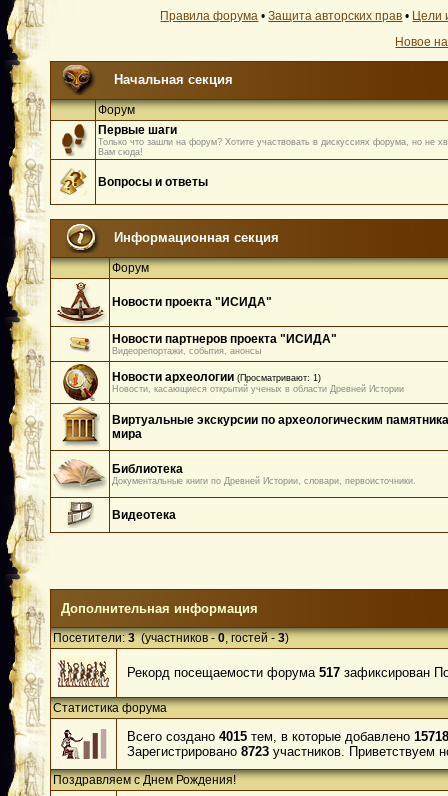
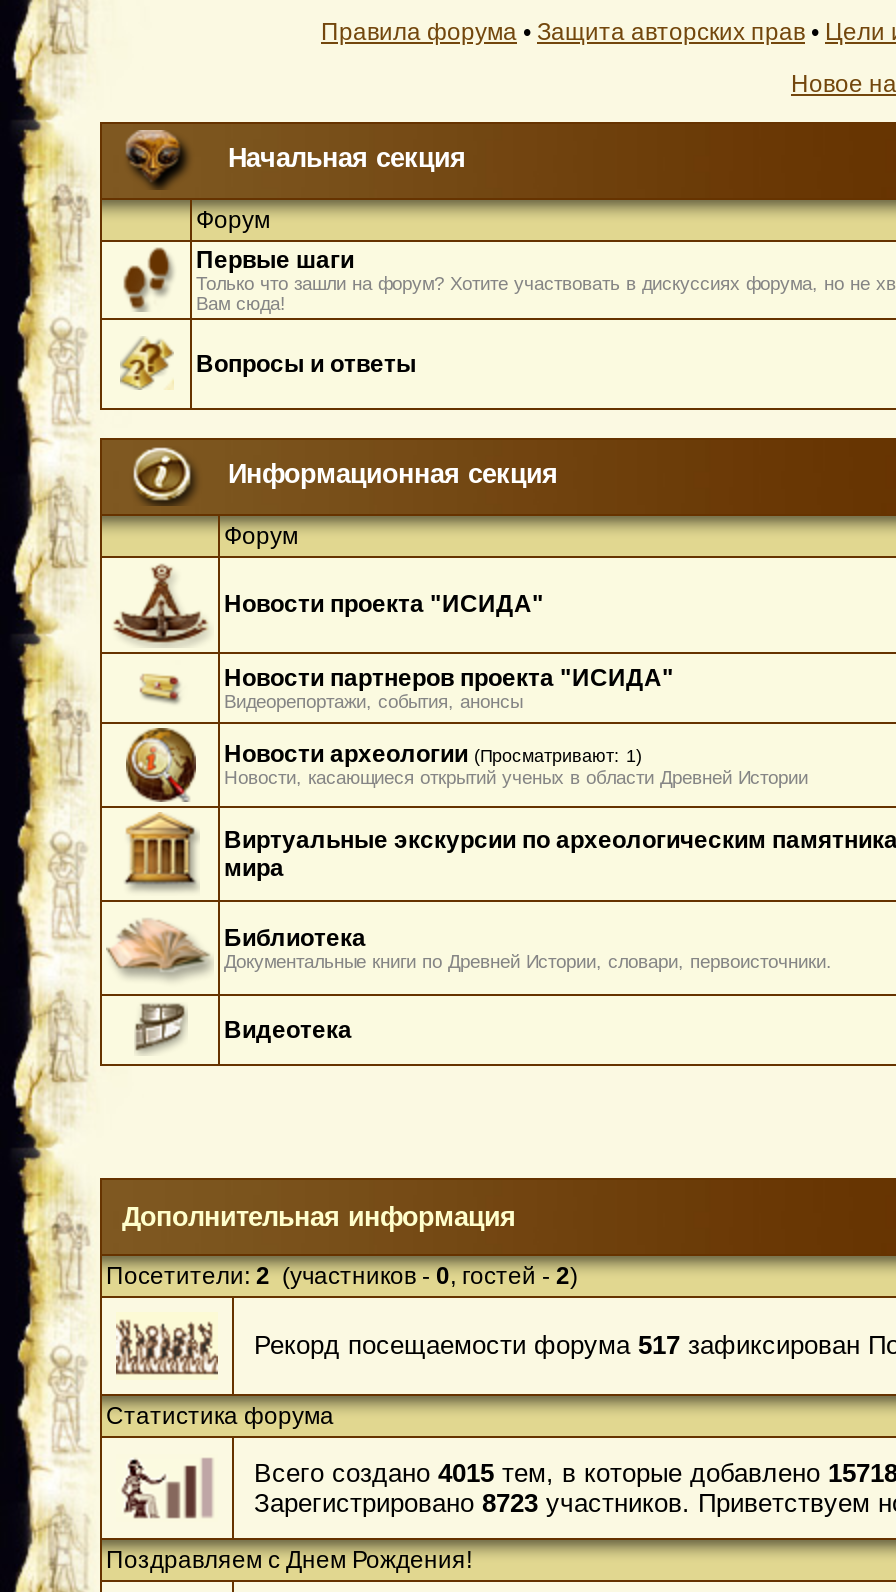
- Посетители: 3 (участников - 0, гостей - 3)
+ Посетители: 2 (участников - 0, гостей - 2)
